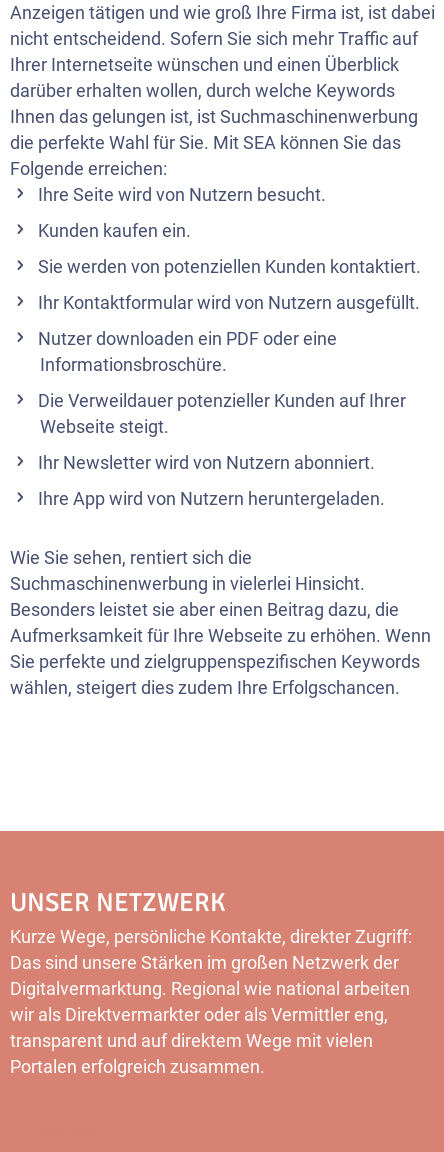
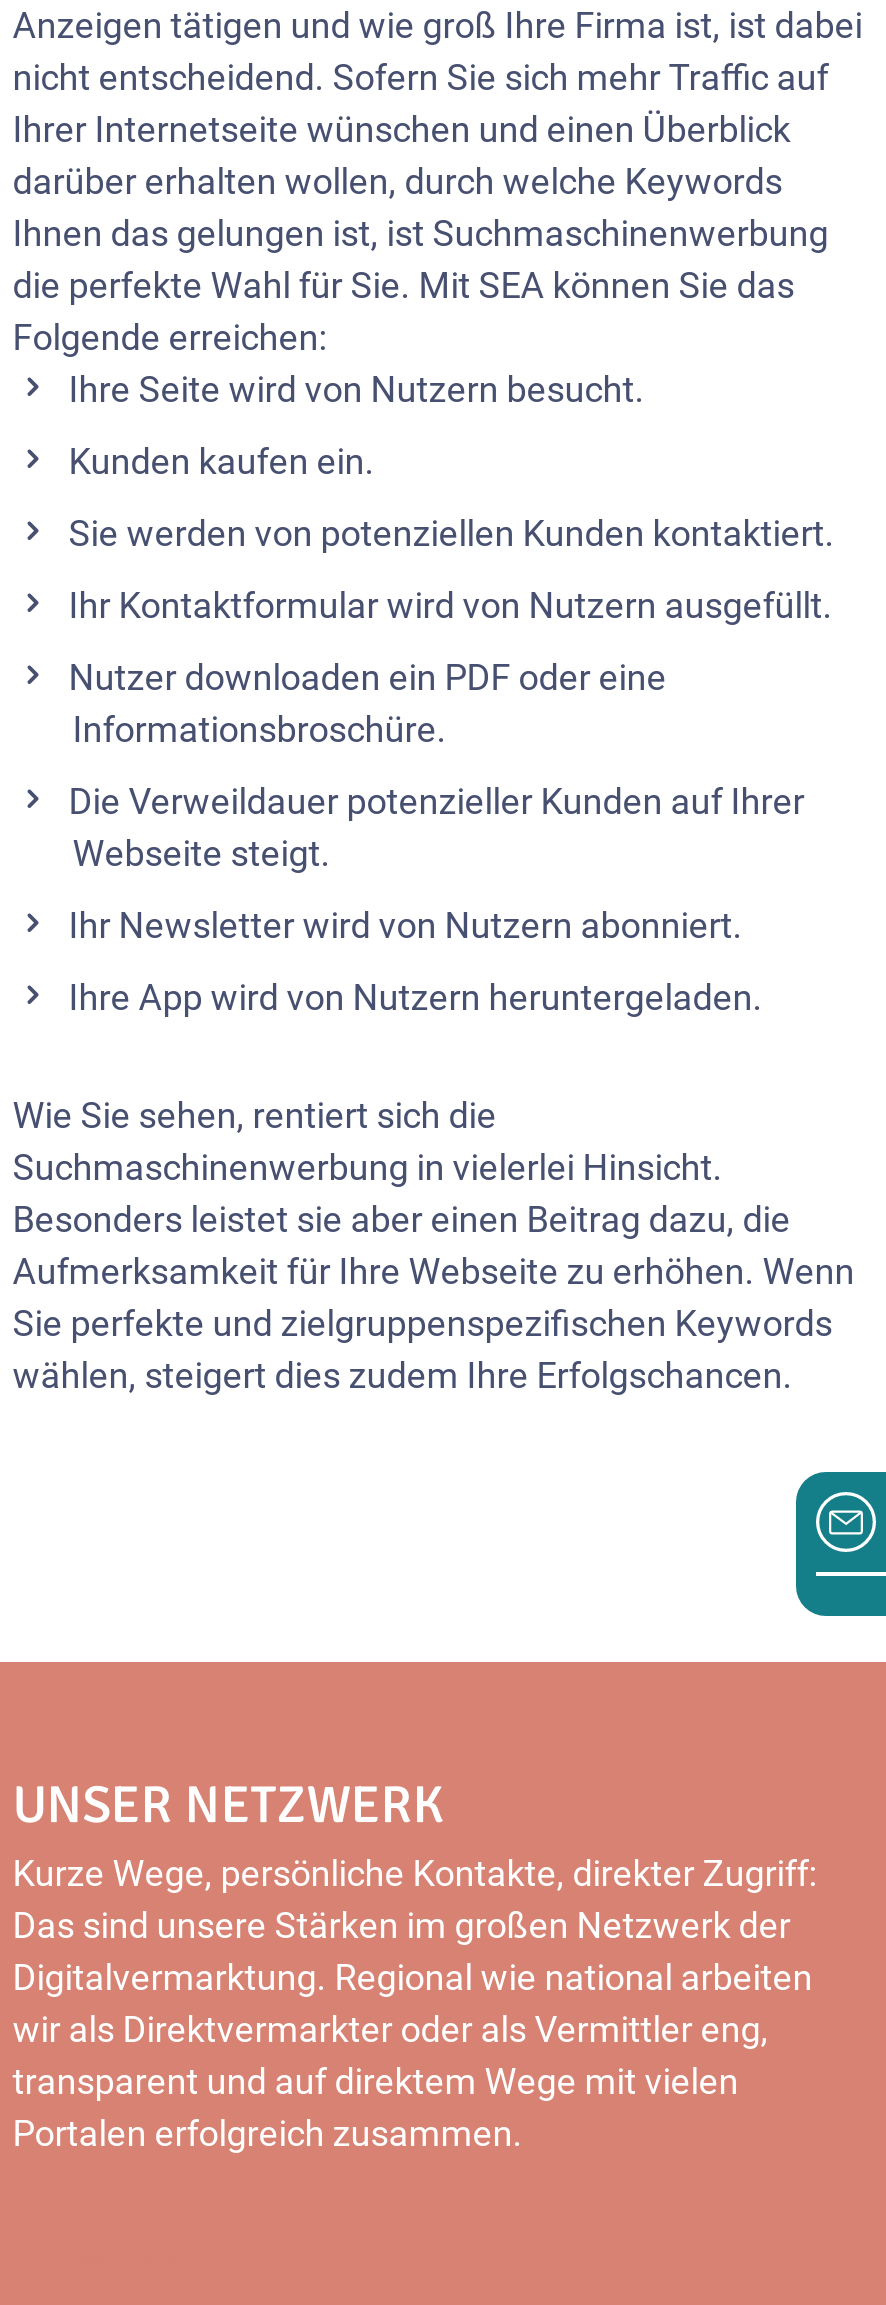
+ [image]
